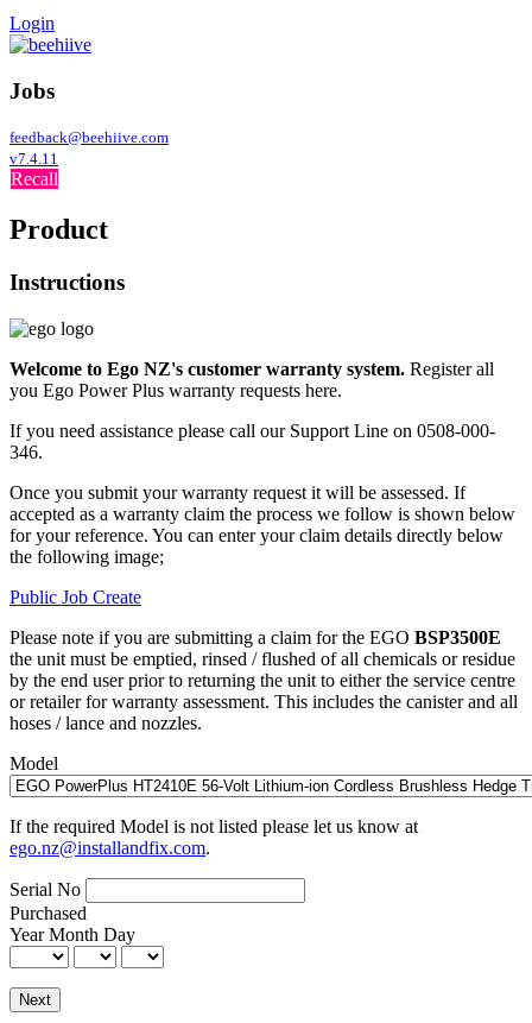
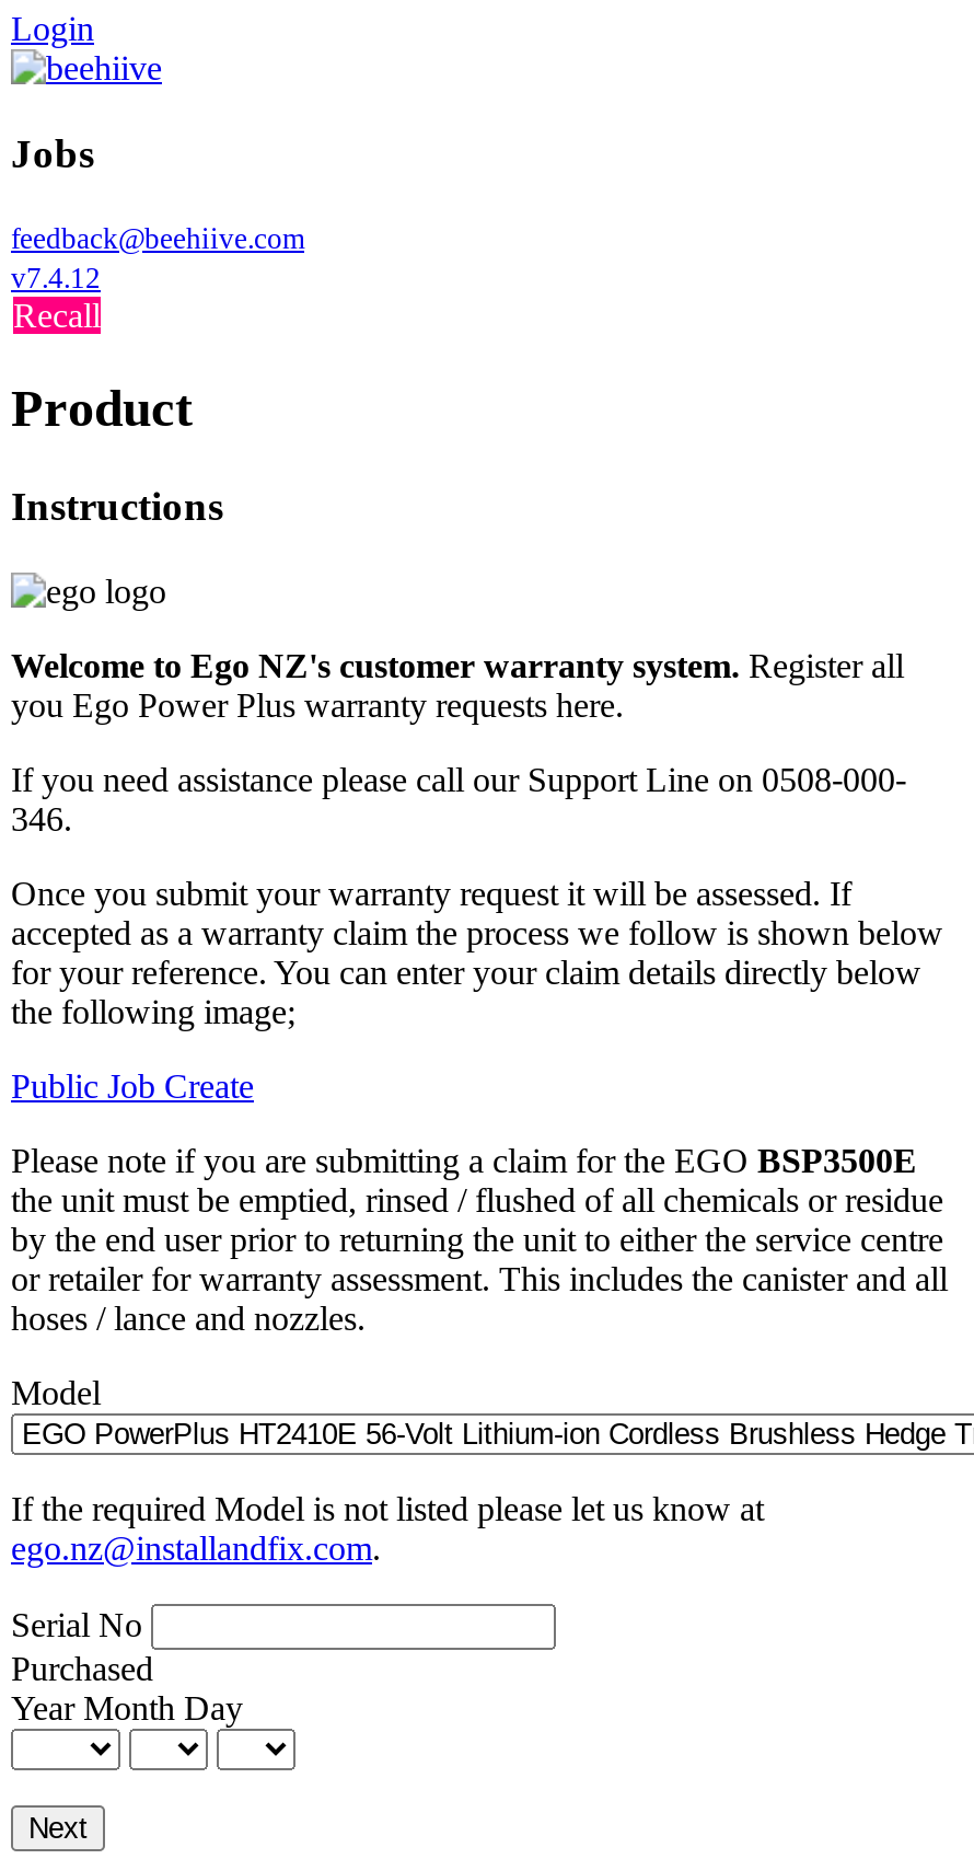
- v7.4.11
+ v7.4.12
